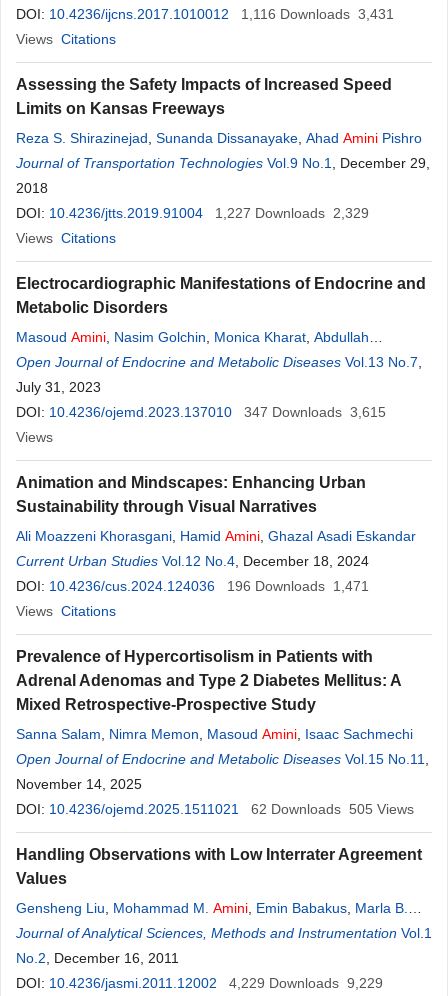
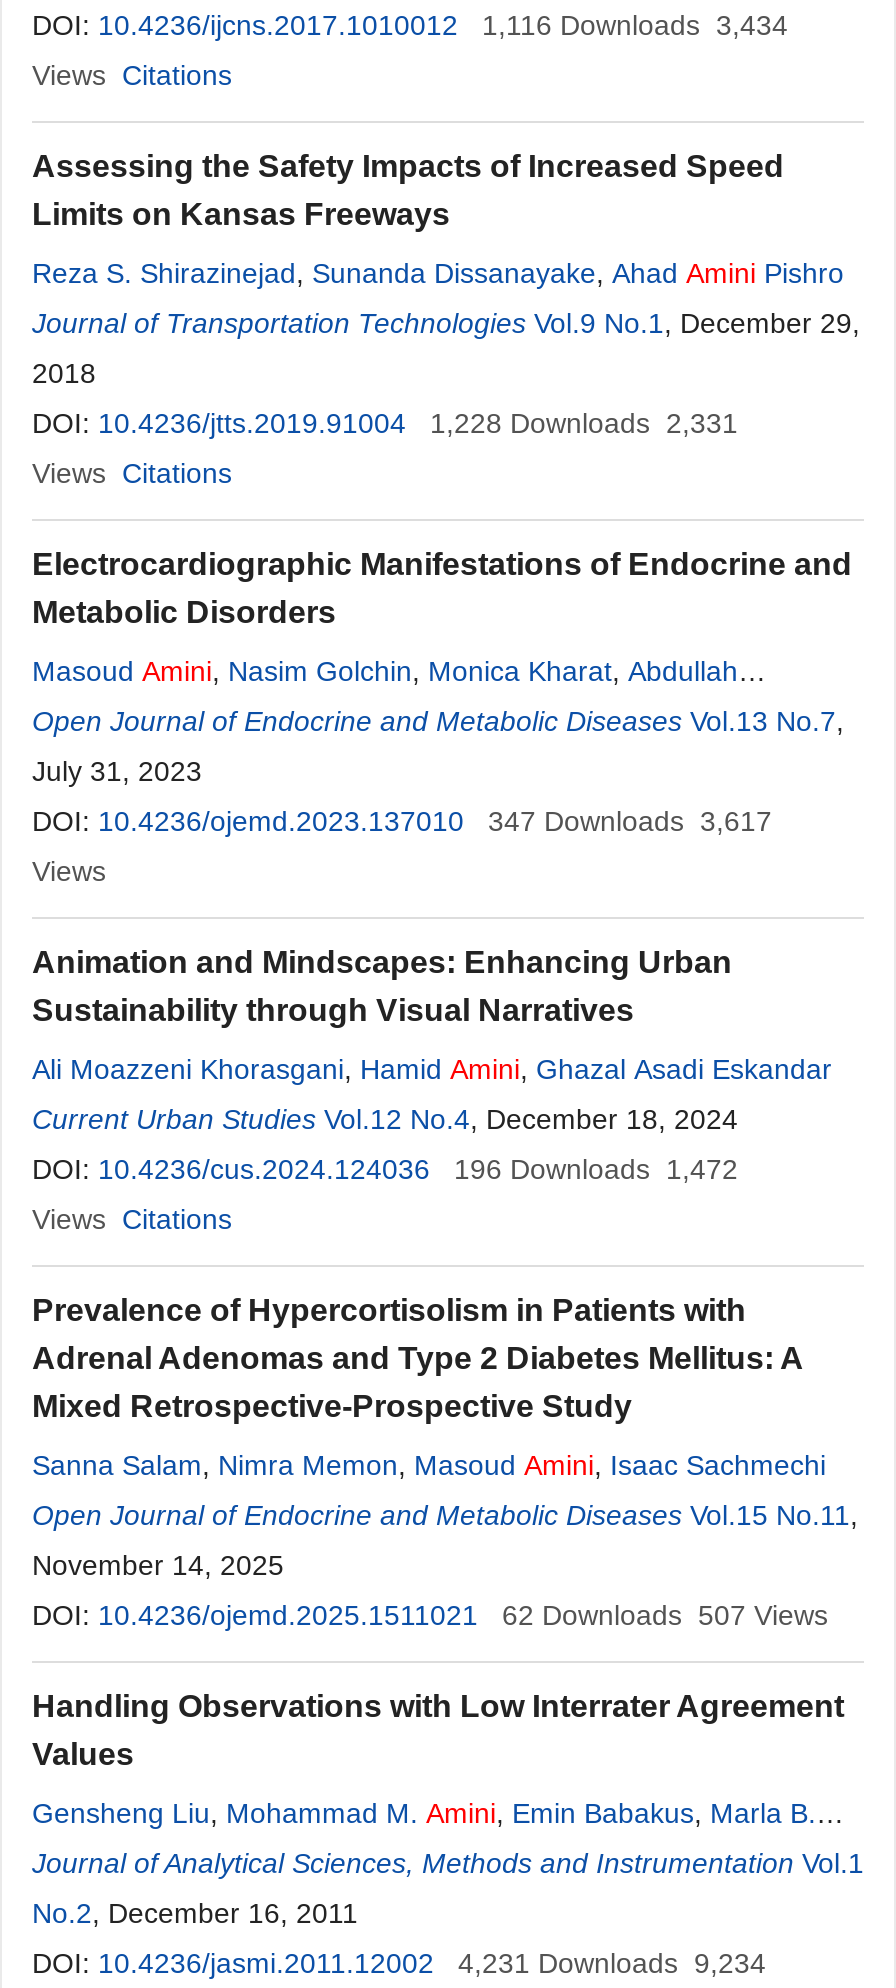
- DOI: 10.4236/ijcns.2017.1010012 1,116 Downloads 3,431
+ DOI: 10.4236/ijcns.2017.1010012 1,116 Downloads 3,434

- DOI: 10.4236/jtts.2019.91004 1,227 Downloads 2,329
+ DOI: 10.4236/jtts.2019.91004 1,228 Downloads 2,331

- DOI: 10.4236/ojemd.2023.137010 347 Downloads 3,615
+ DOI: 10.4236/ojemd.2023.137010 347 Downloads 3,617

- DOI: 10.4236/cus.2024.124036 196 Downloads 1,471
+ DOI: 10.4236/cus.2024.124036 196 Downloads 1,472

- 62 Downloads 505 Views
+ 62 Downloads 507 Views

- DOI: 10.4236/jasmi.2011.12002 4,229 Downloads 9,229
+ DOI: 10.4236/jasmi.2011.12002 4,231 Downloads 9,234
